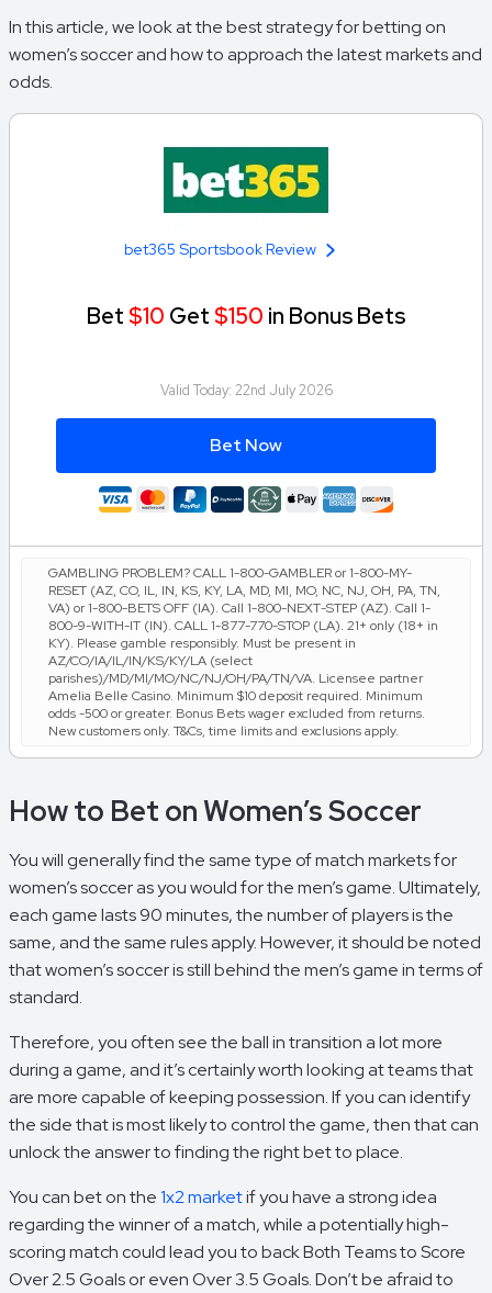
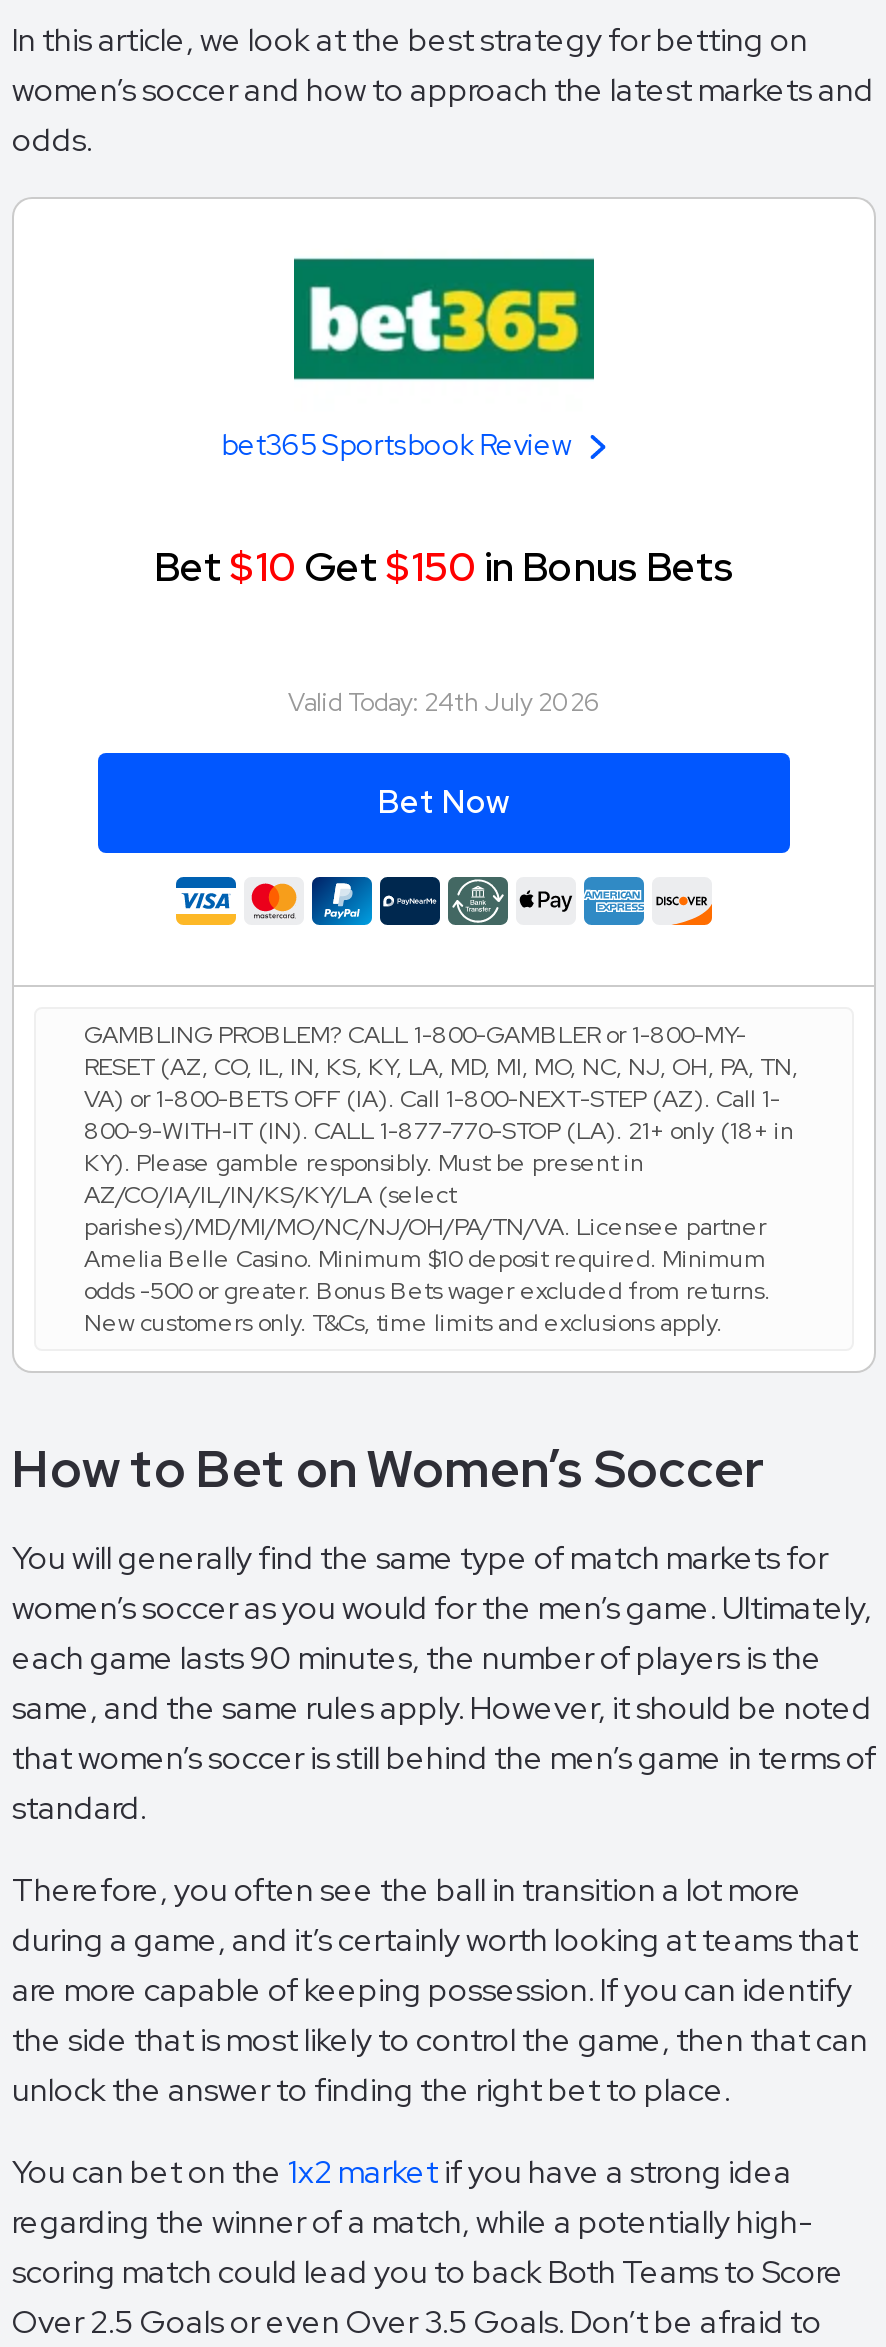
- Valid Today: 22nd July 2026
+ Valid Today: 24th July 2026
